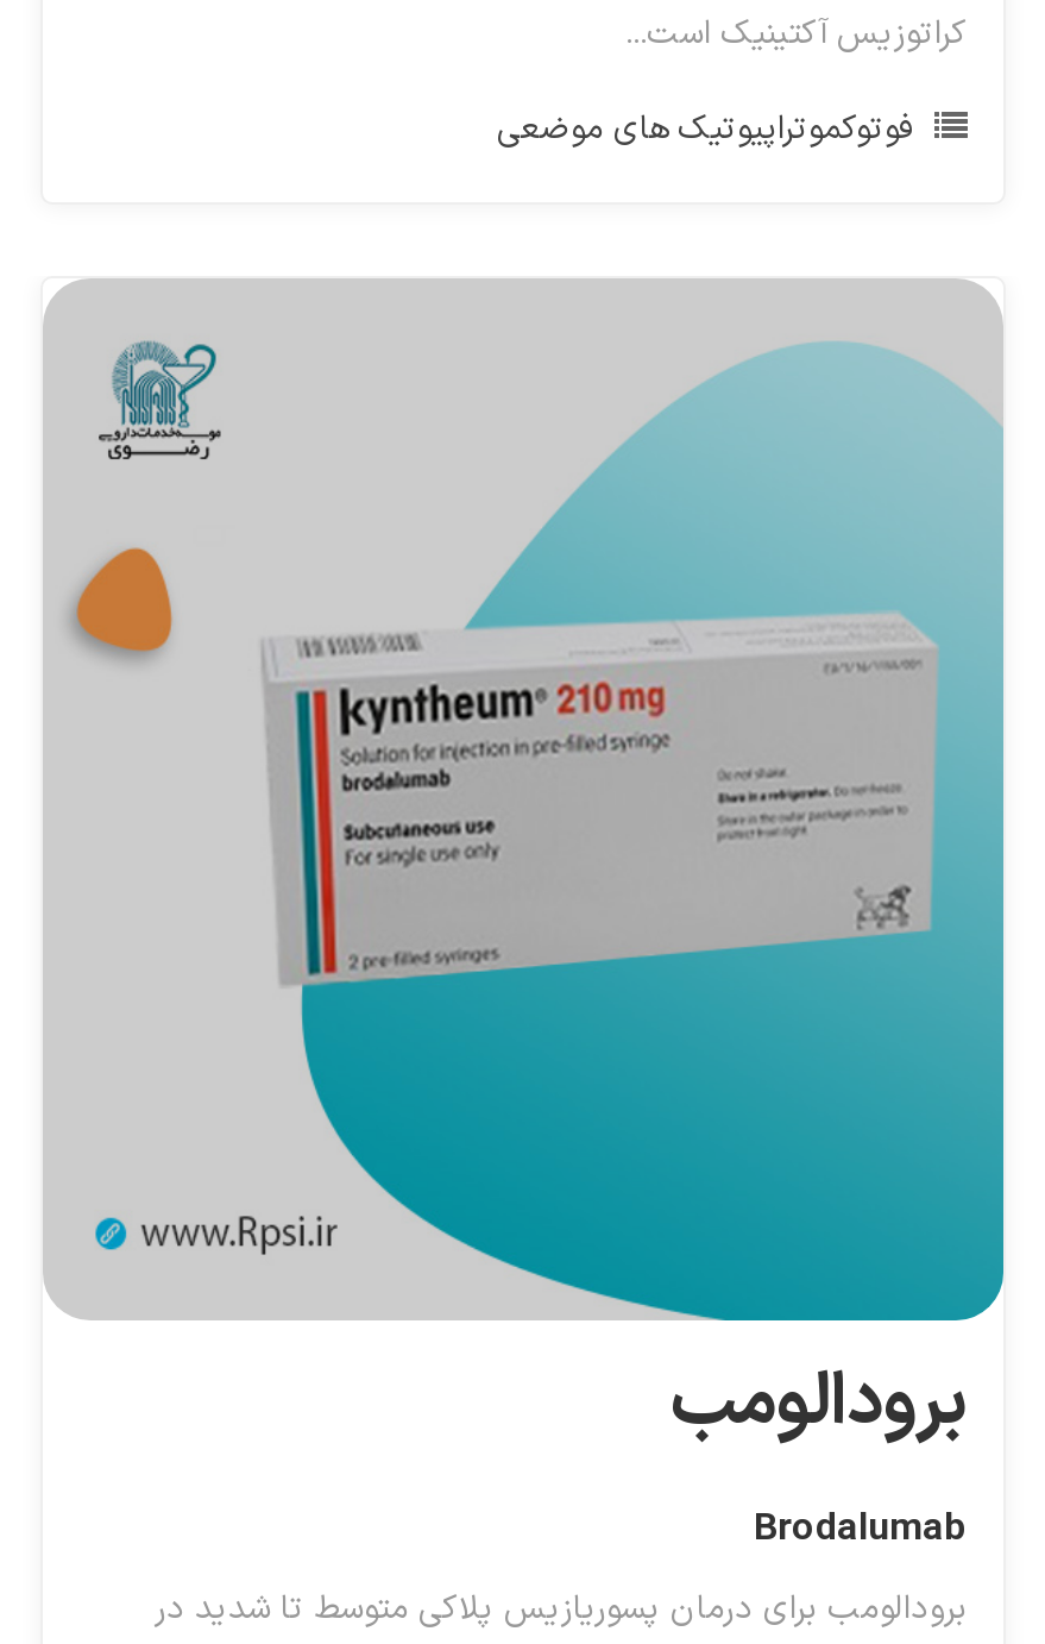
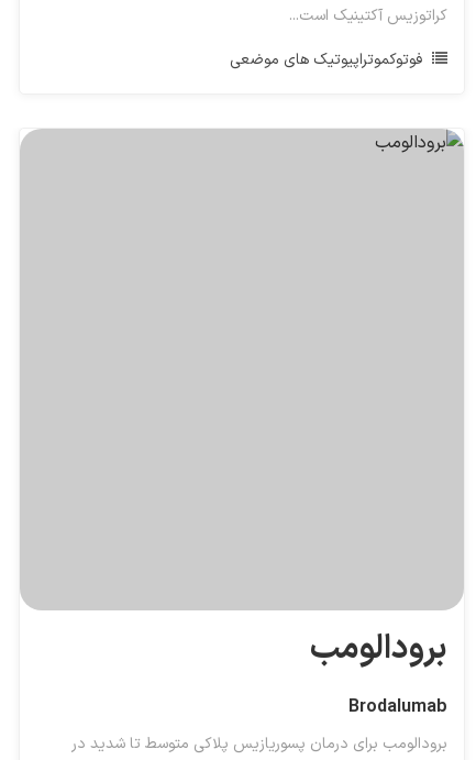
- [image]
